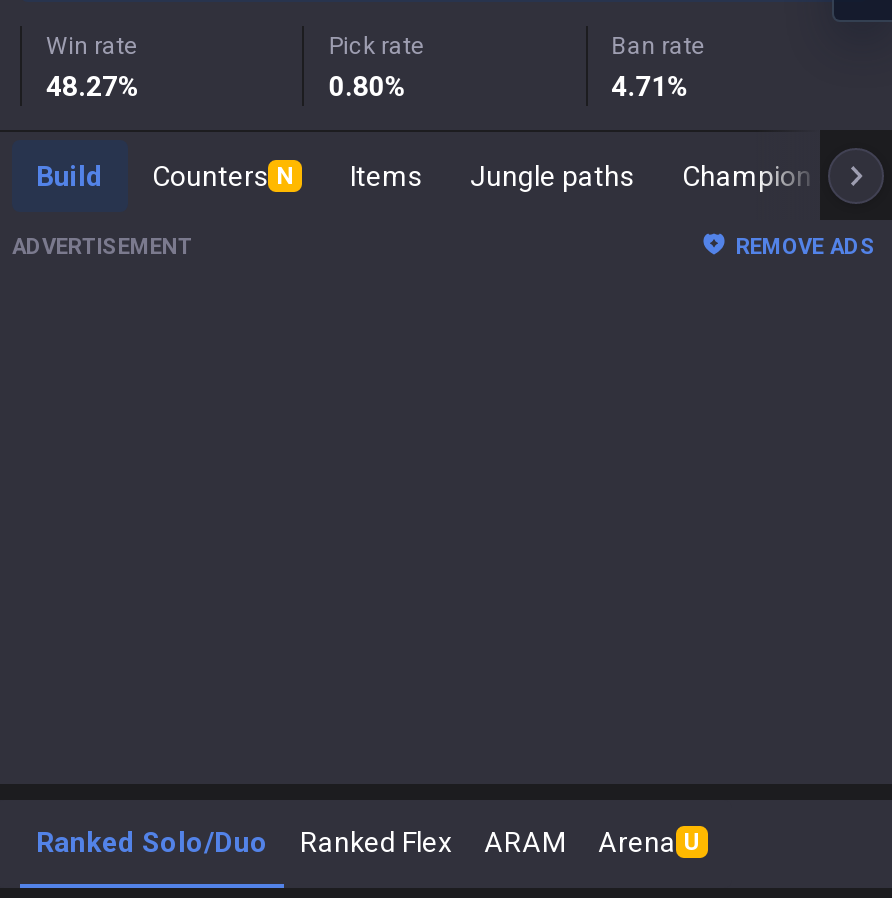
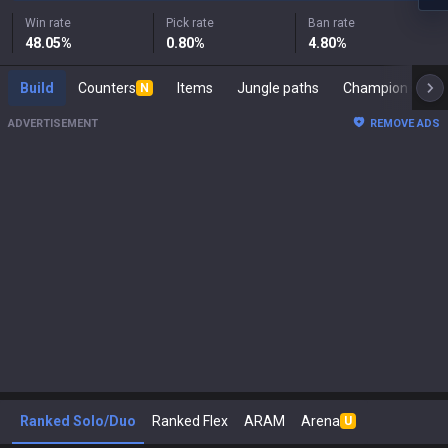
- 48.27%
+ 48.05%

- 4.71%
+ 4.80%
